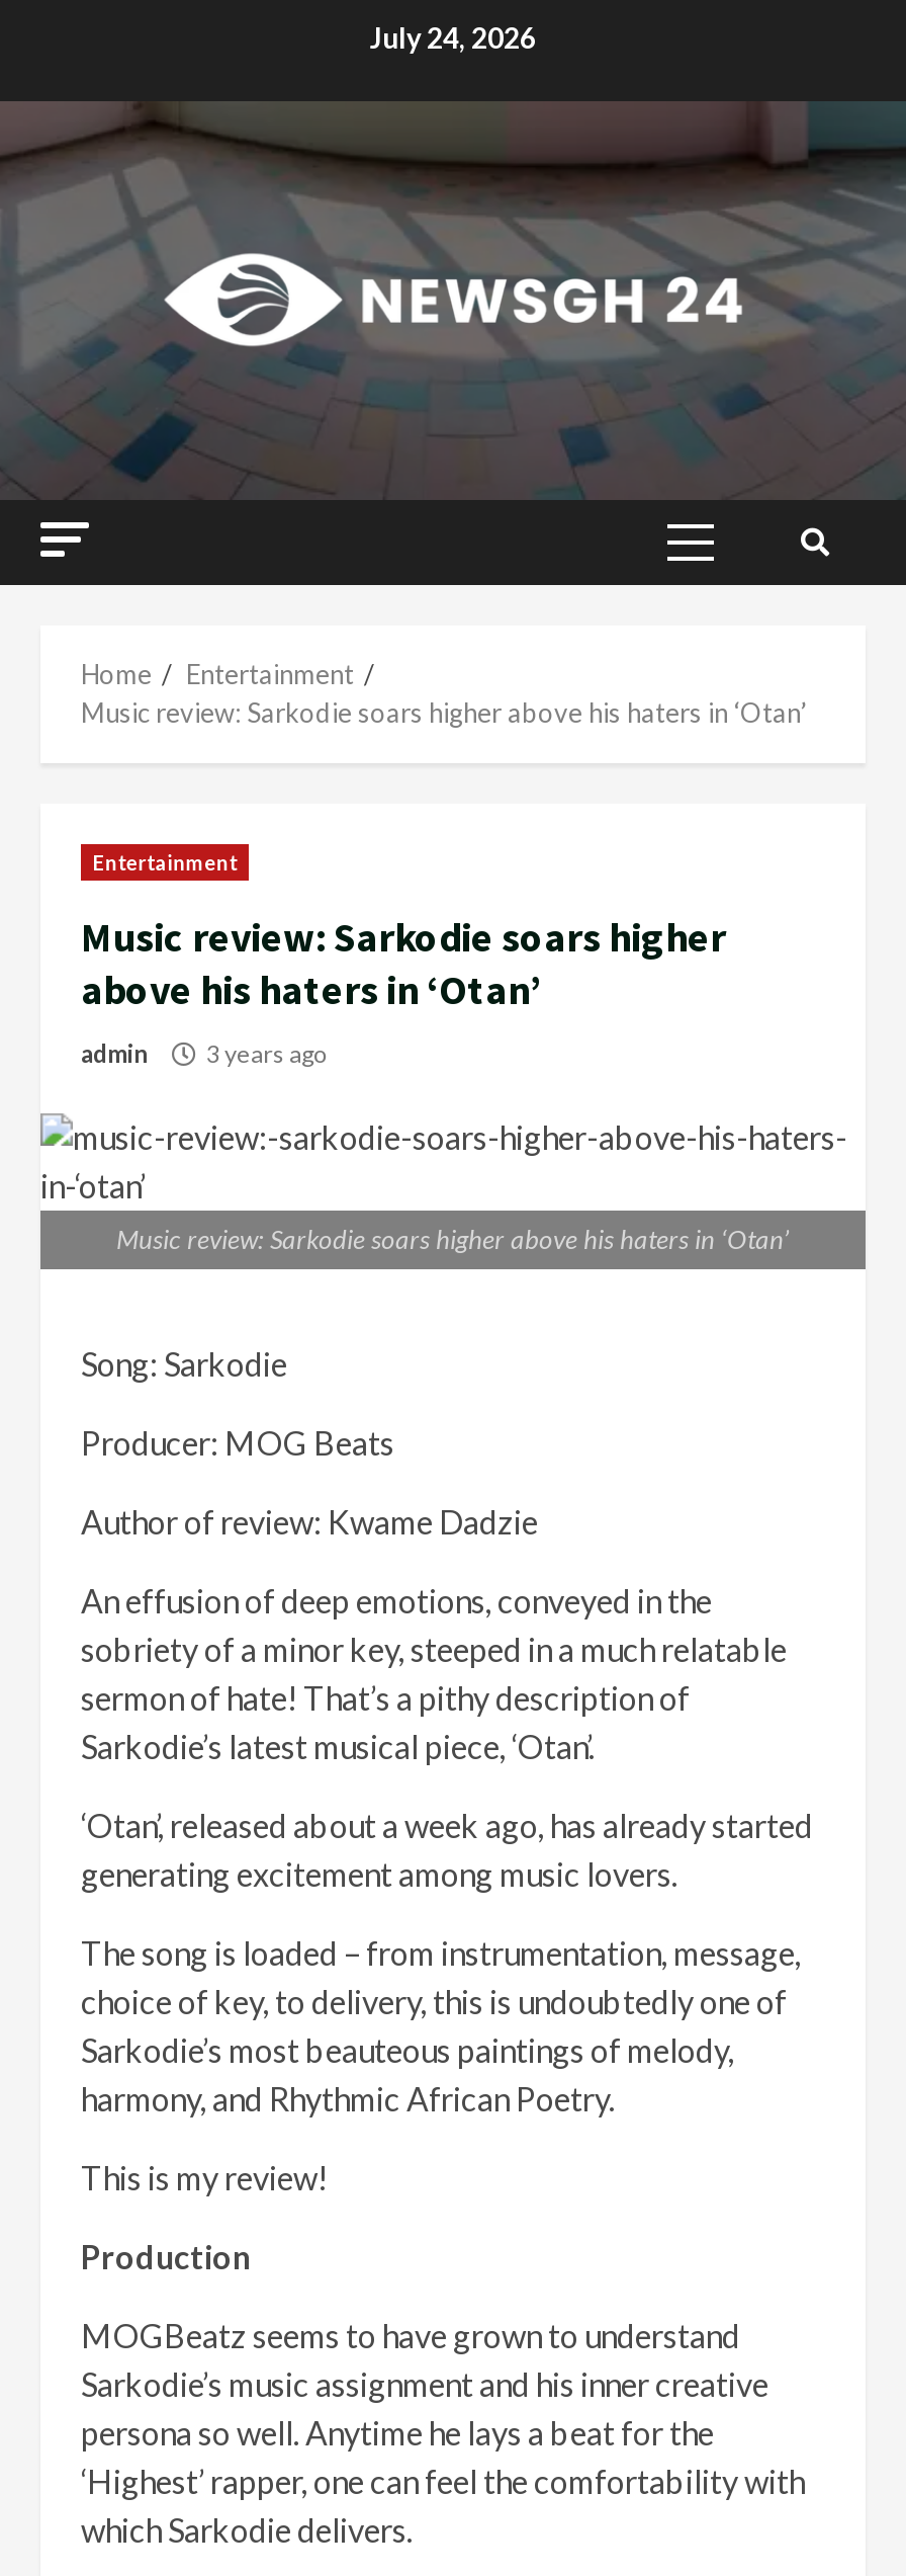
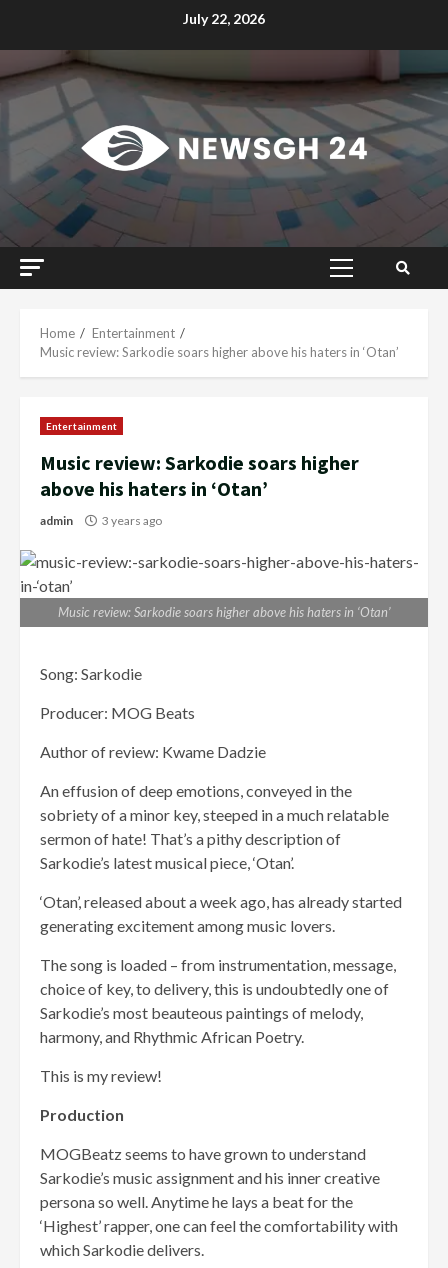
- July 24, 2026
+ July 22, 2026
